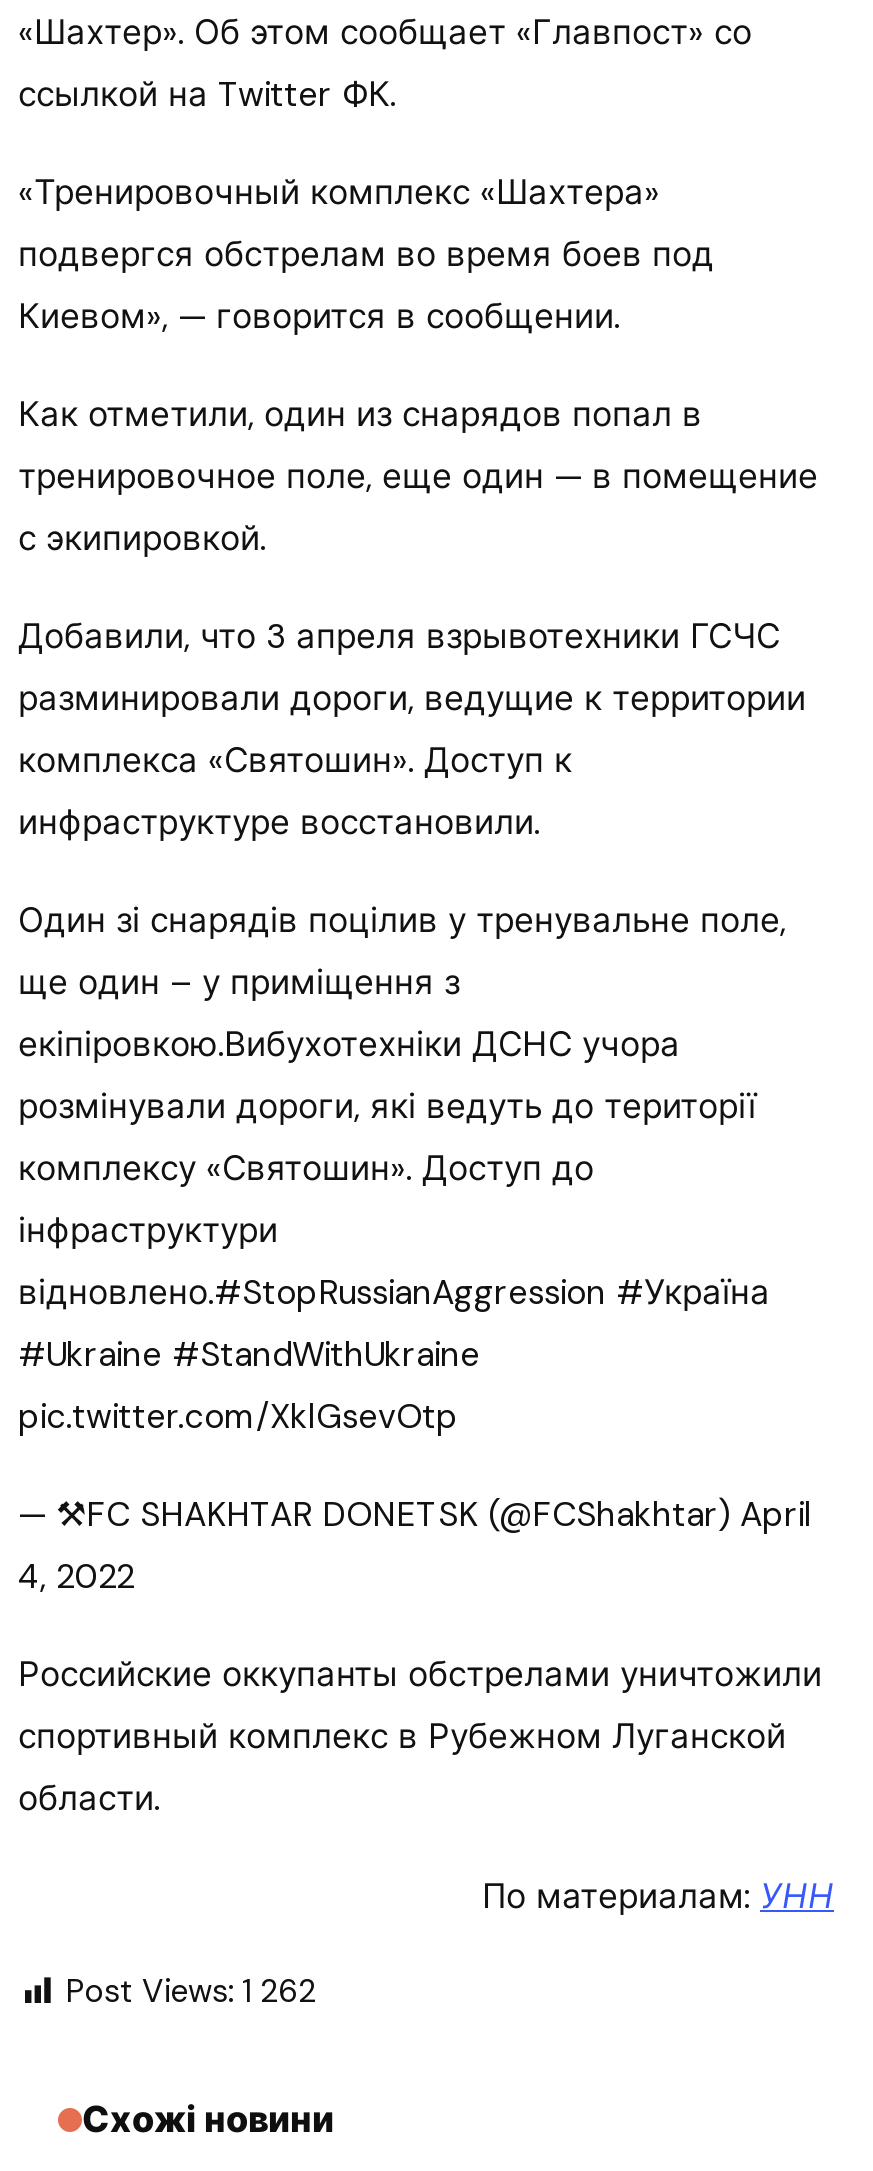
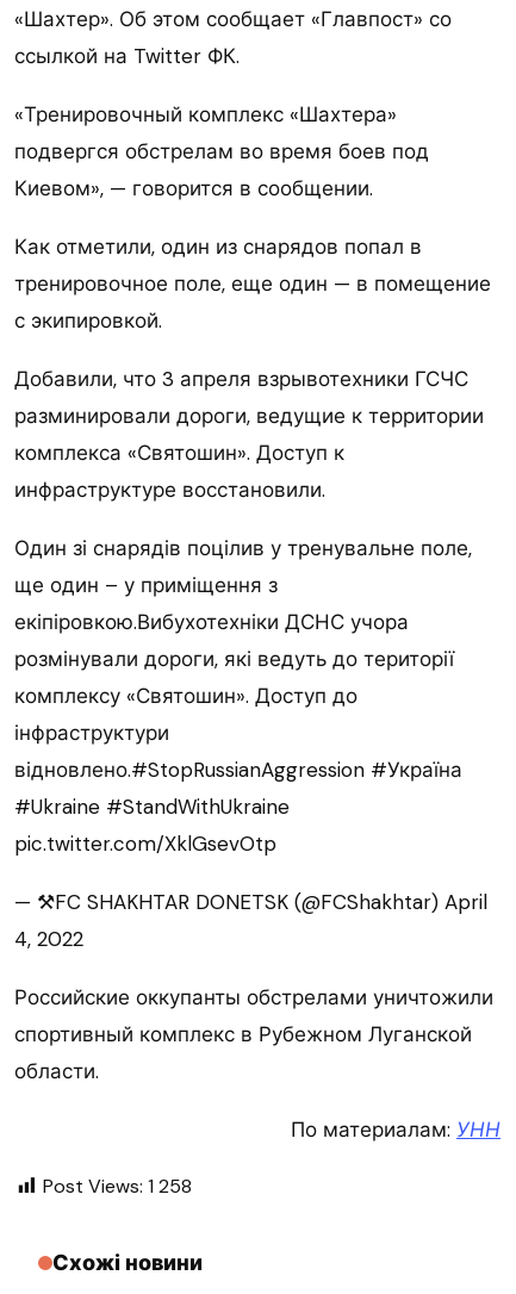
- Post Views: 1 262
+ Post Views: 1 258
